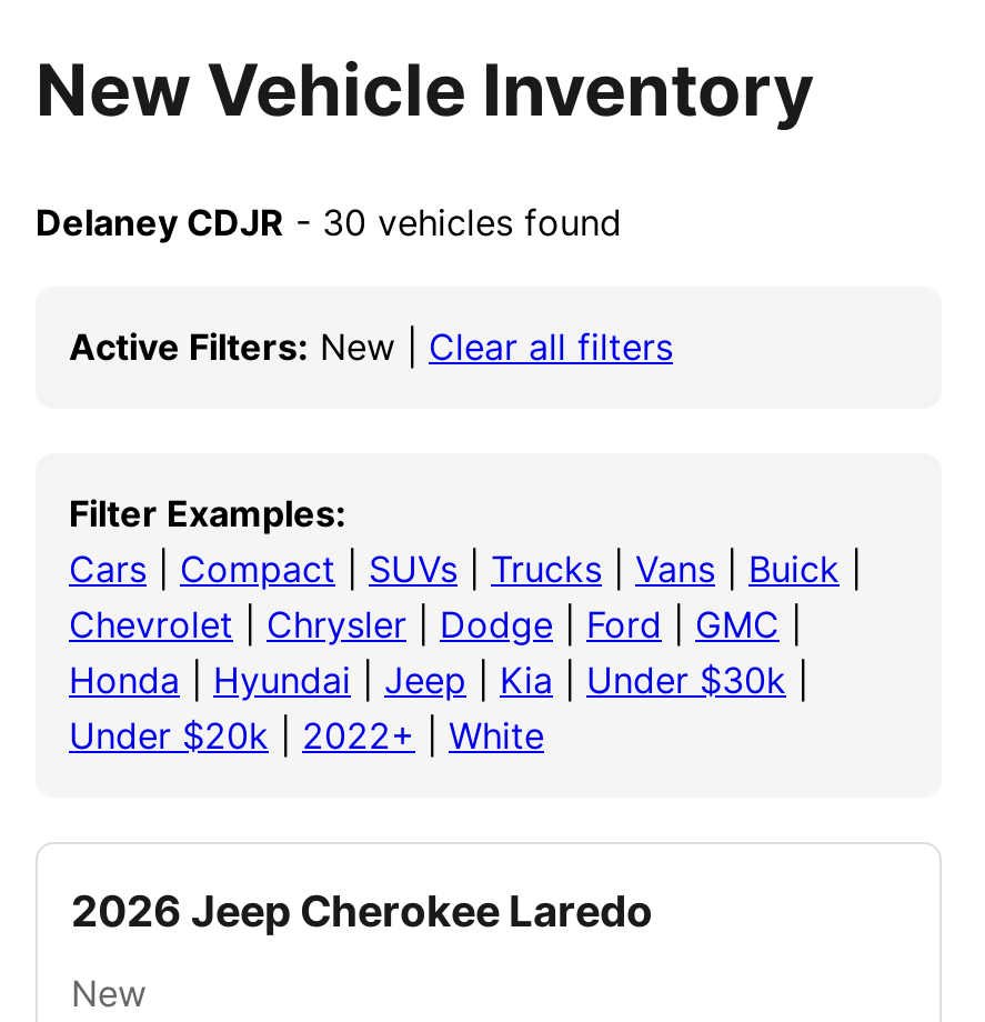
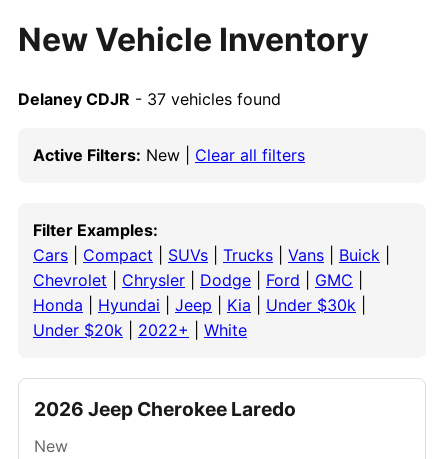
- Delaney CDJR - 30 vehicles found
+ Delaney CDJR - 37 vehicles found
